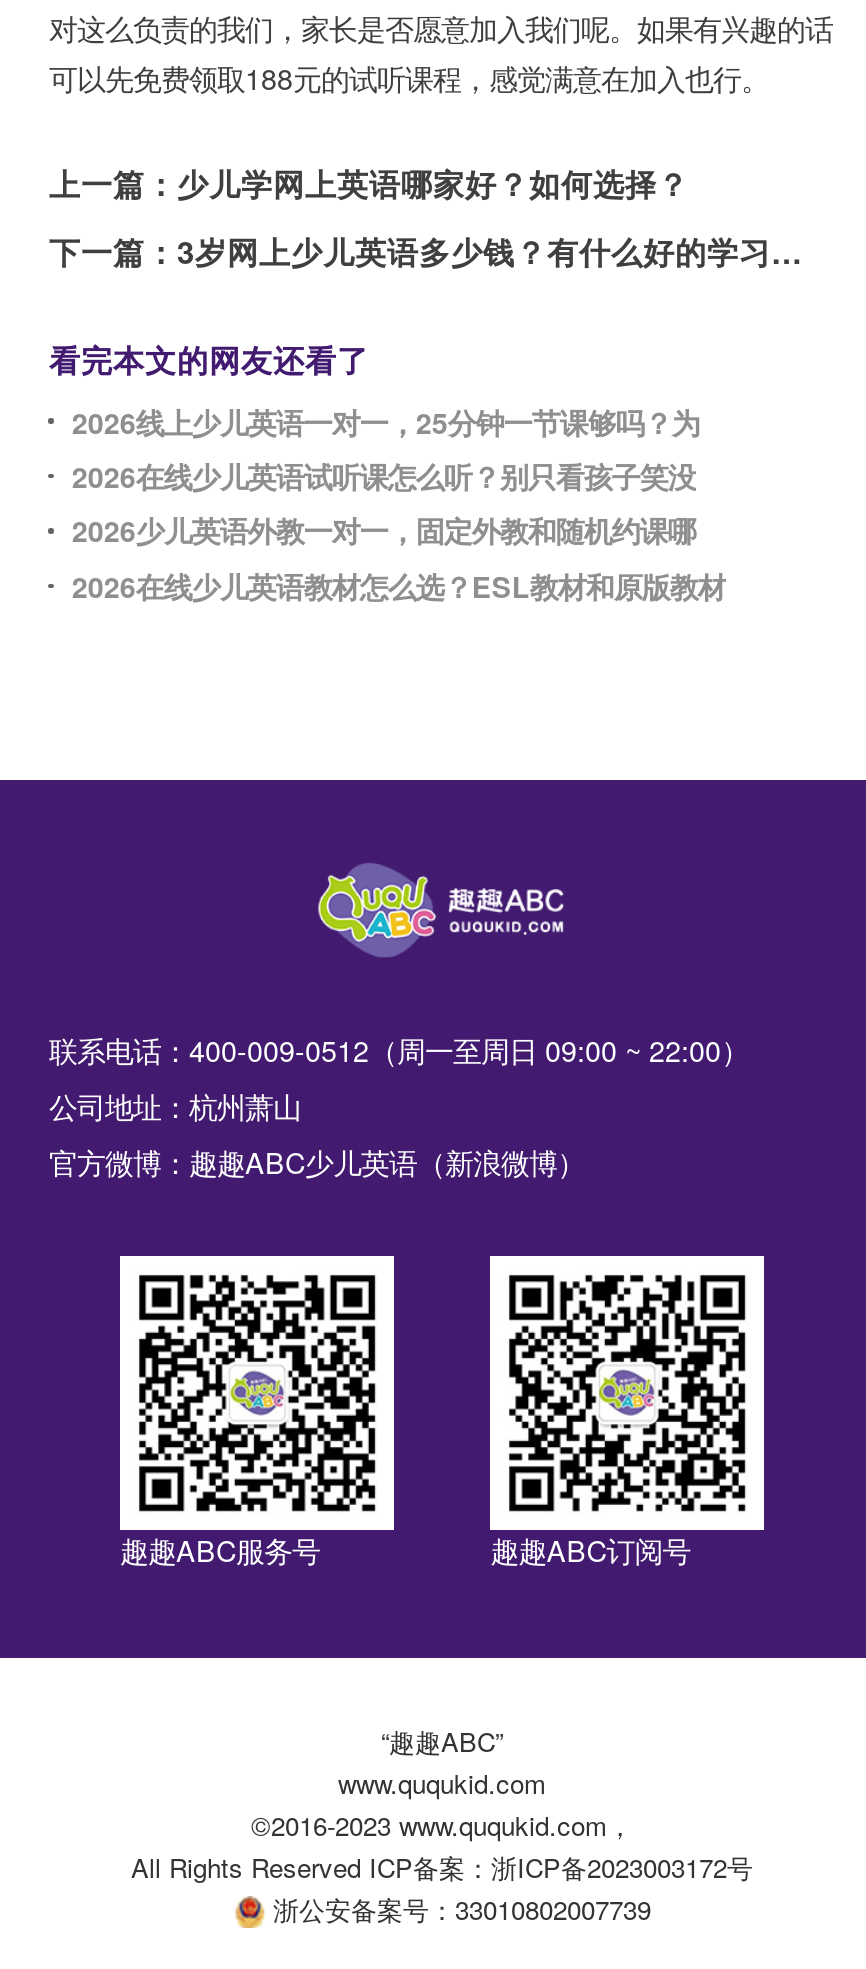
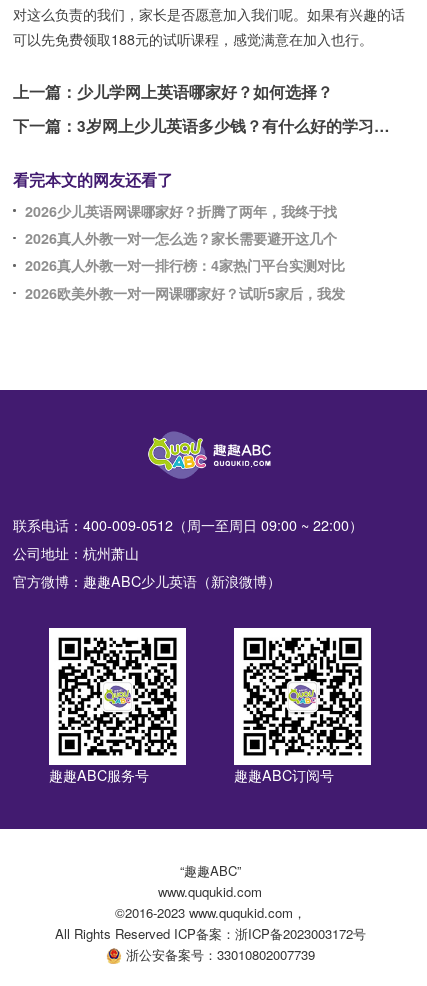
- 2026线上少儿英语一对一，25分钟一节课够吗？为
- 2026在线少儿英语试听课怎么听？别只看孩子笑没
- 2026少儿英语外教一对一，固定外教和随机约课哪
- 2026在线少儿英语教材怎么选？ESL教材和原版教材
+ 2026少儿英语网课哪家好？折腾了两年，我终于找
+ 2026真人外教一对一怎么选？家长需要避开这几个
+ 2026真人外教一对一排行榜：4家热门平台实测对比
+ 2026欧美外教一对一网课哪家好？试听5家后，我发
